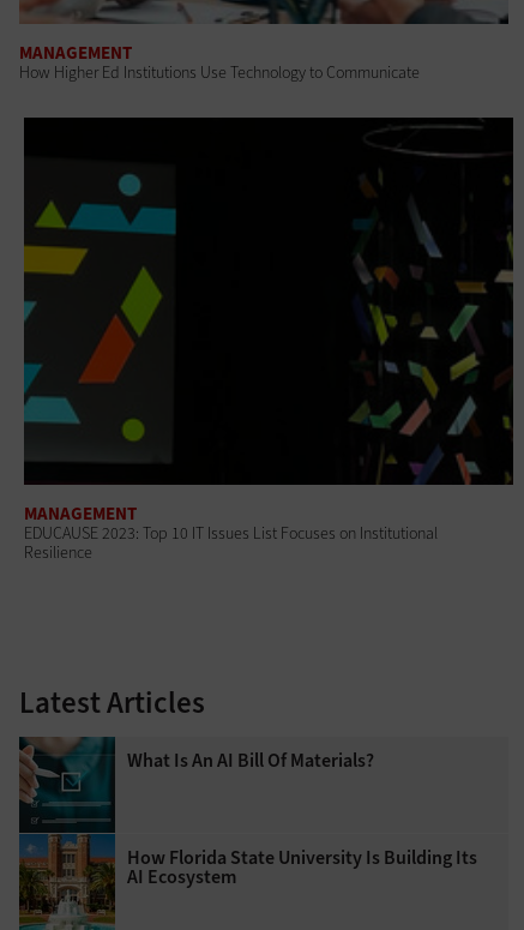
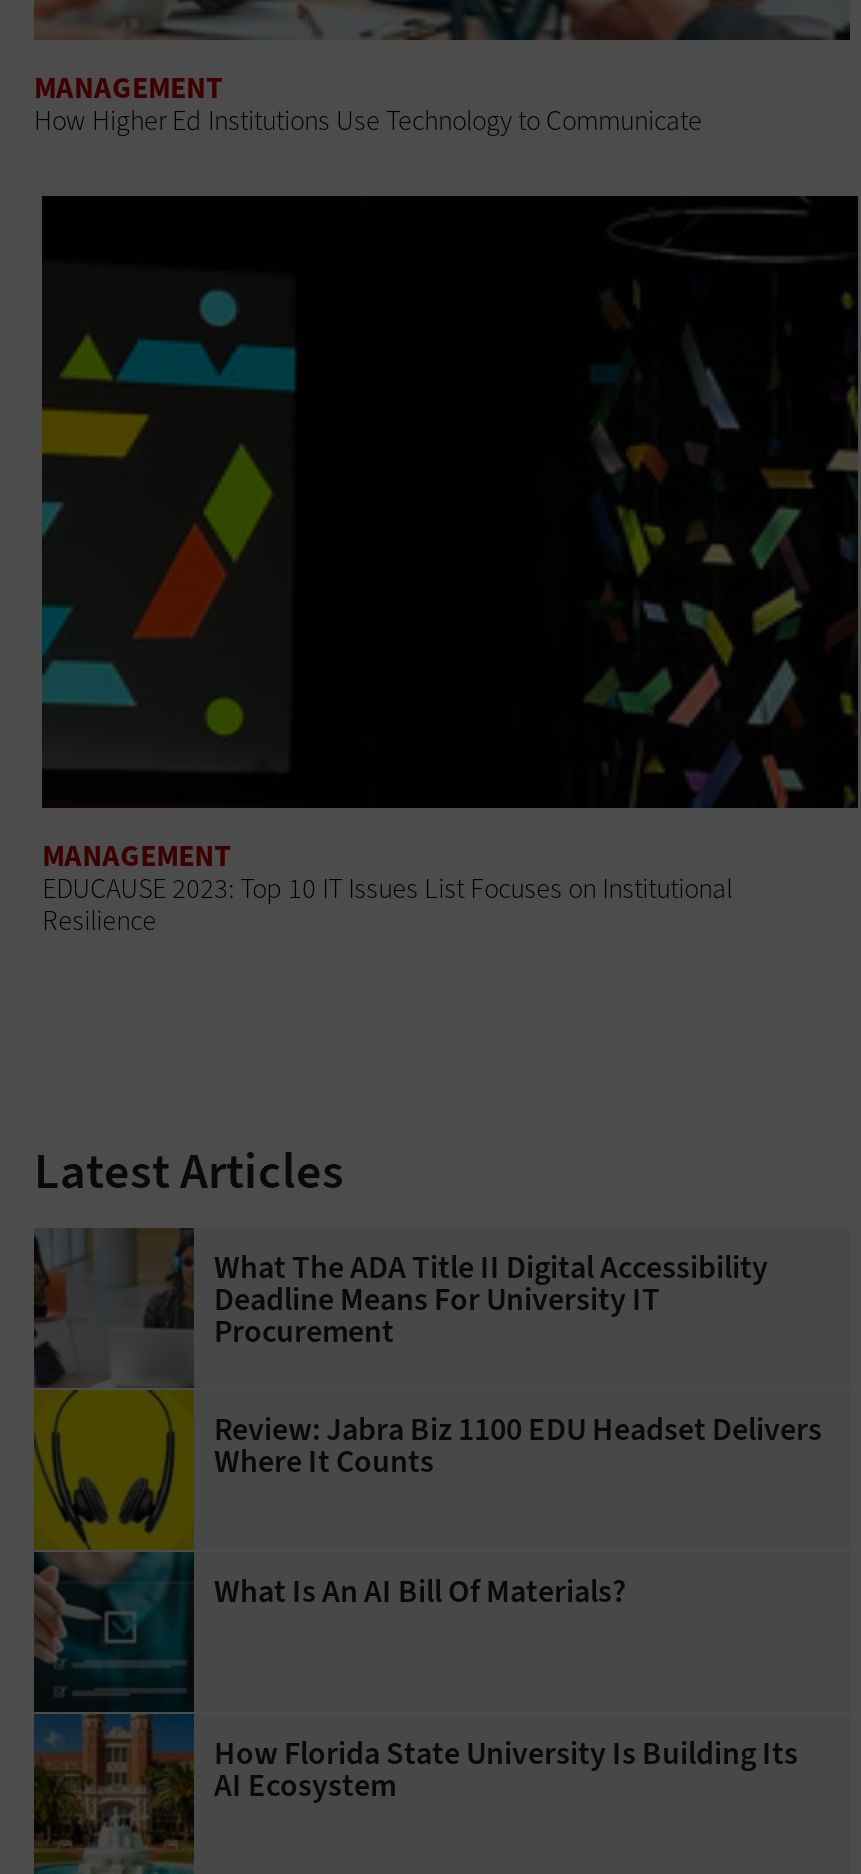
+ [image]
+ What The ADA Title II Digital Accessibility
+ Deadline Means For University IT
+ Procurement
+ Review: Jabra Biz 1100 EDU Headset Delivers
+ Where It Counts
